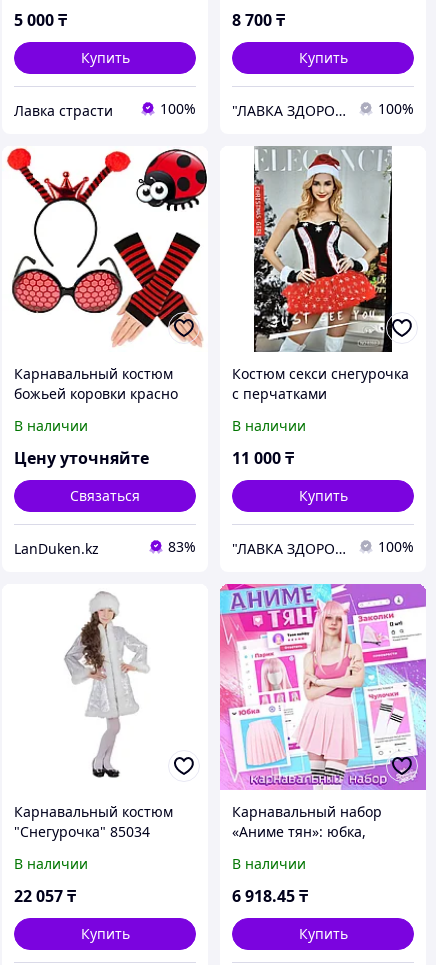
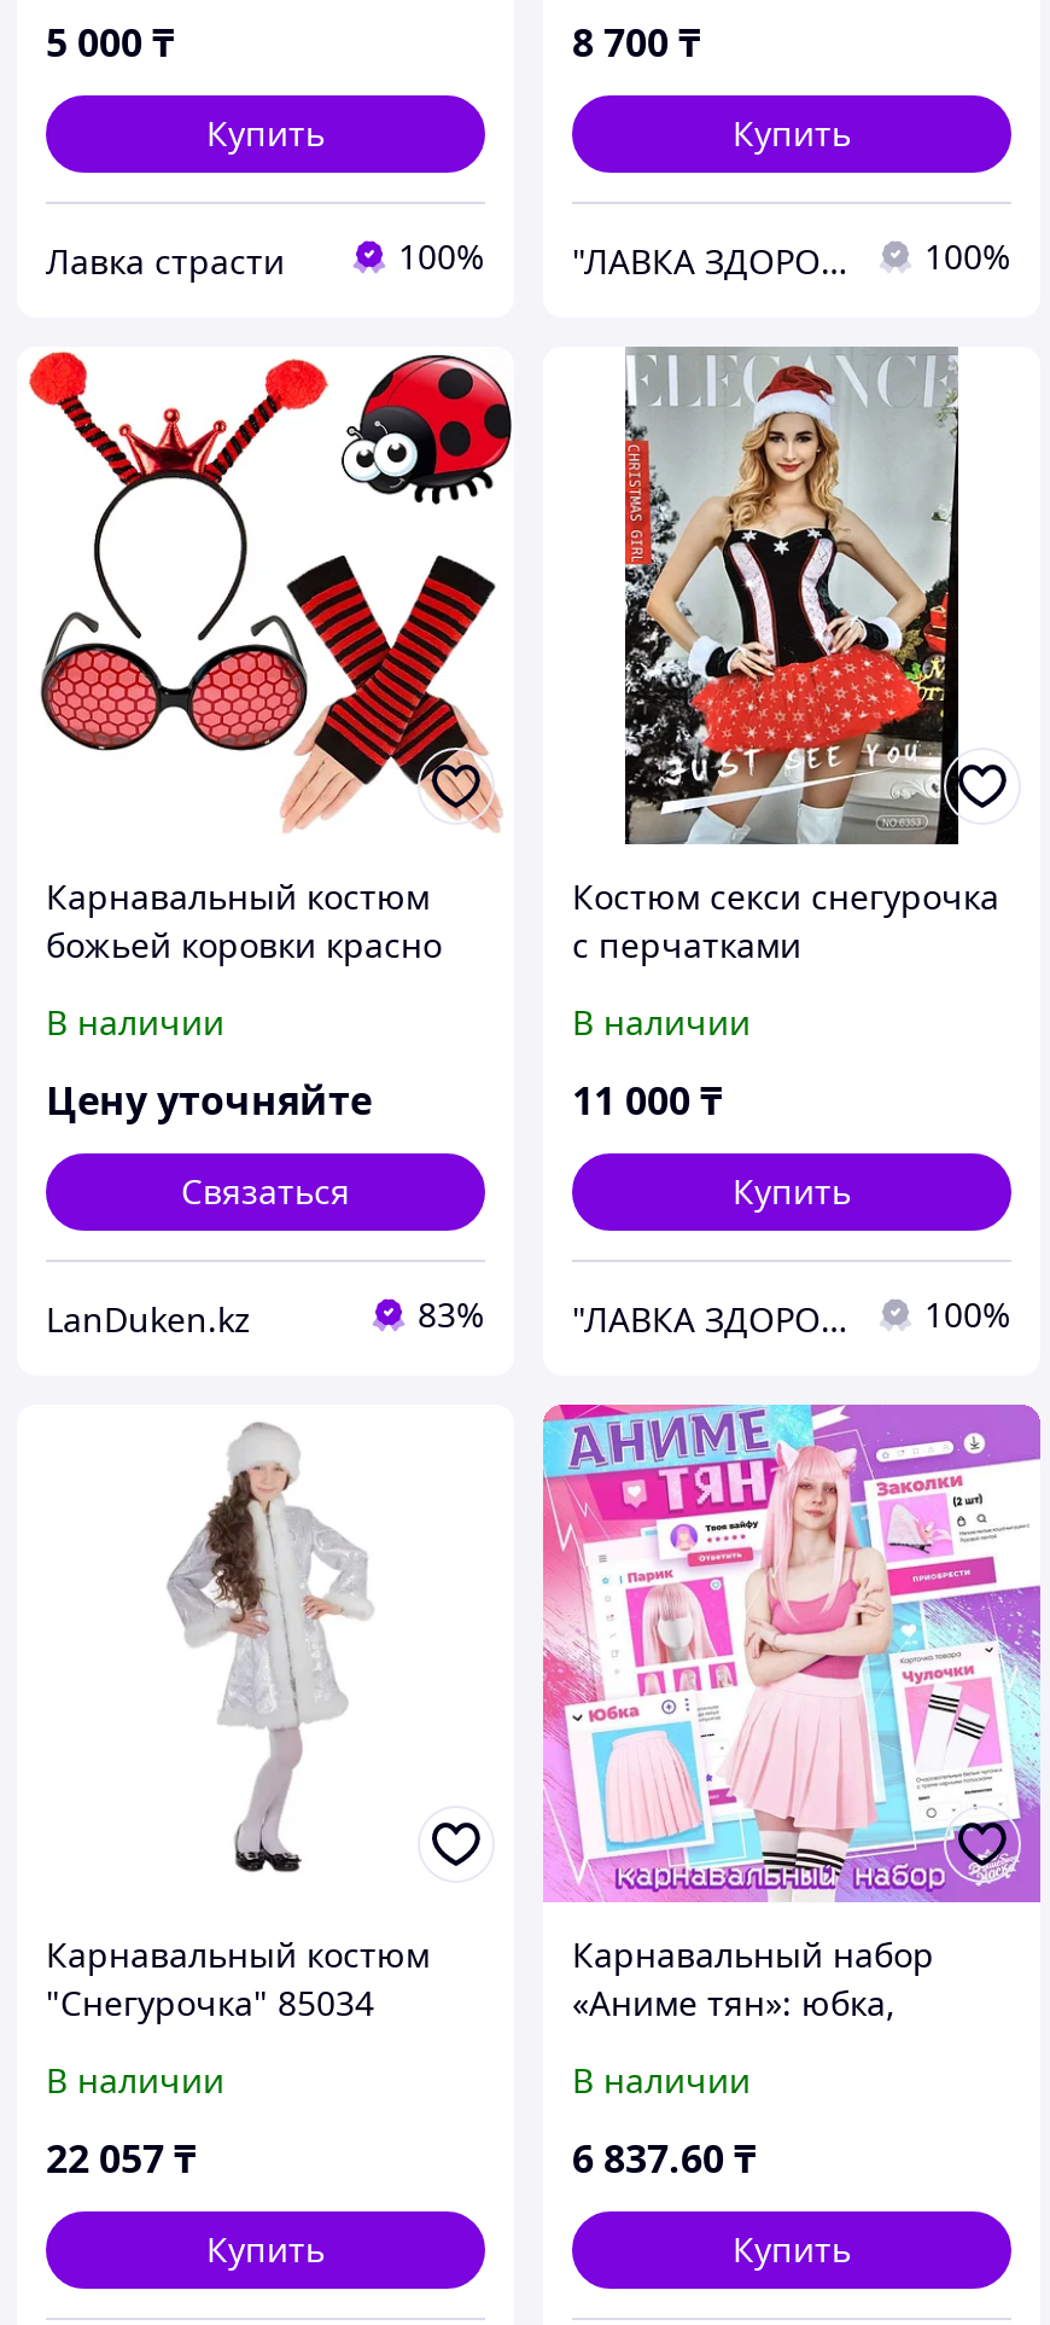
- 6 918.45 ₸
+ 6 837.60 ₸
